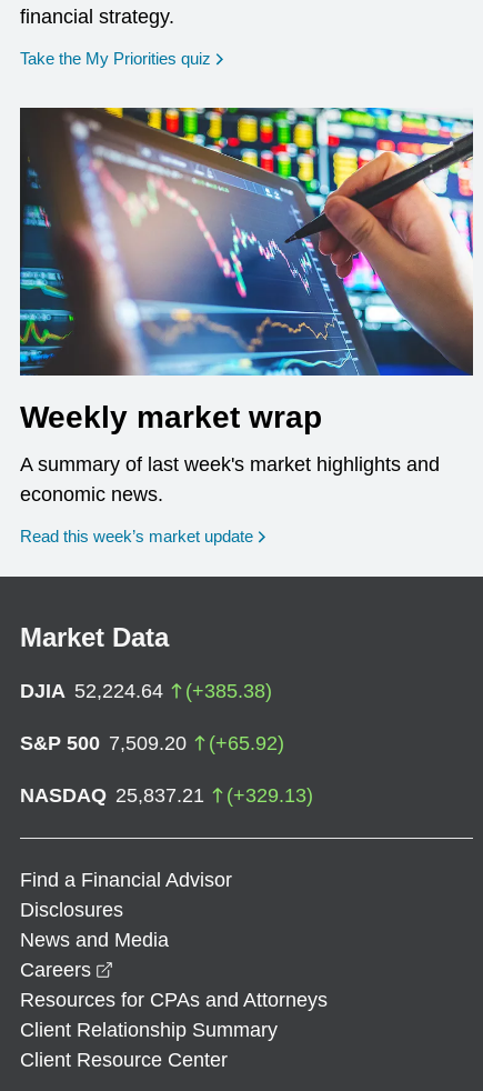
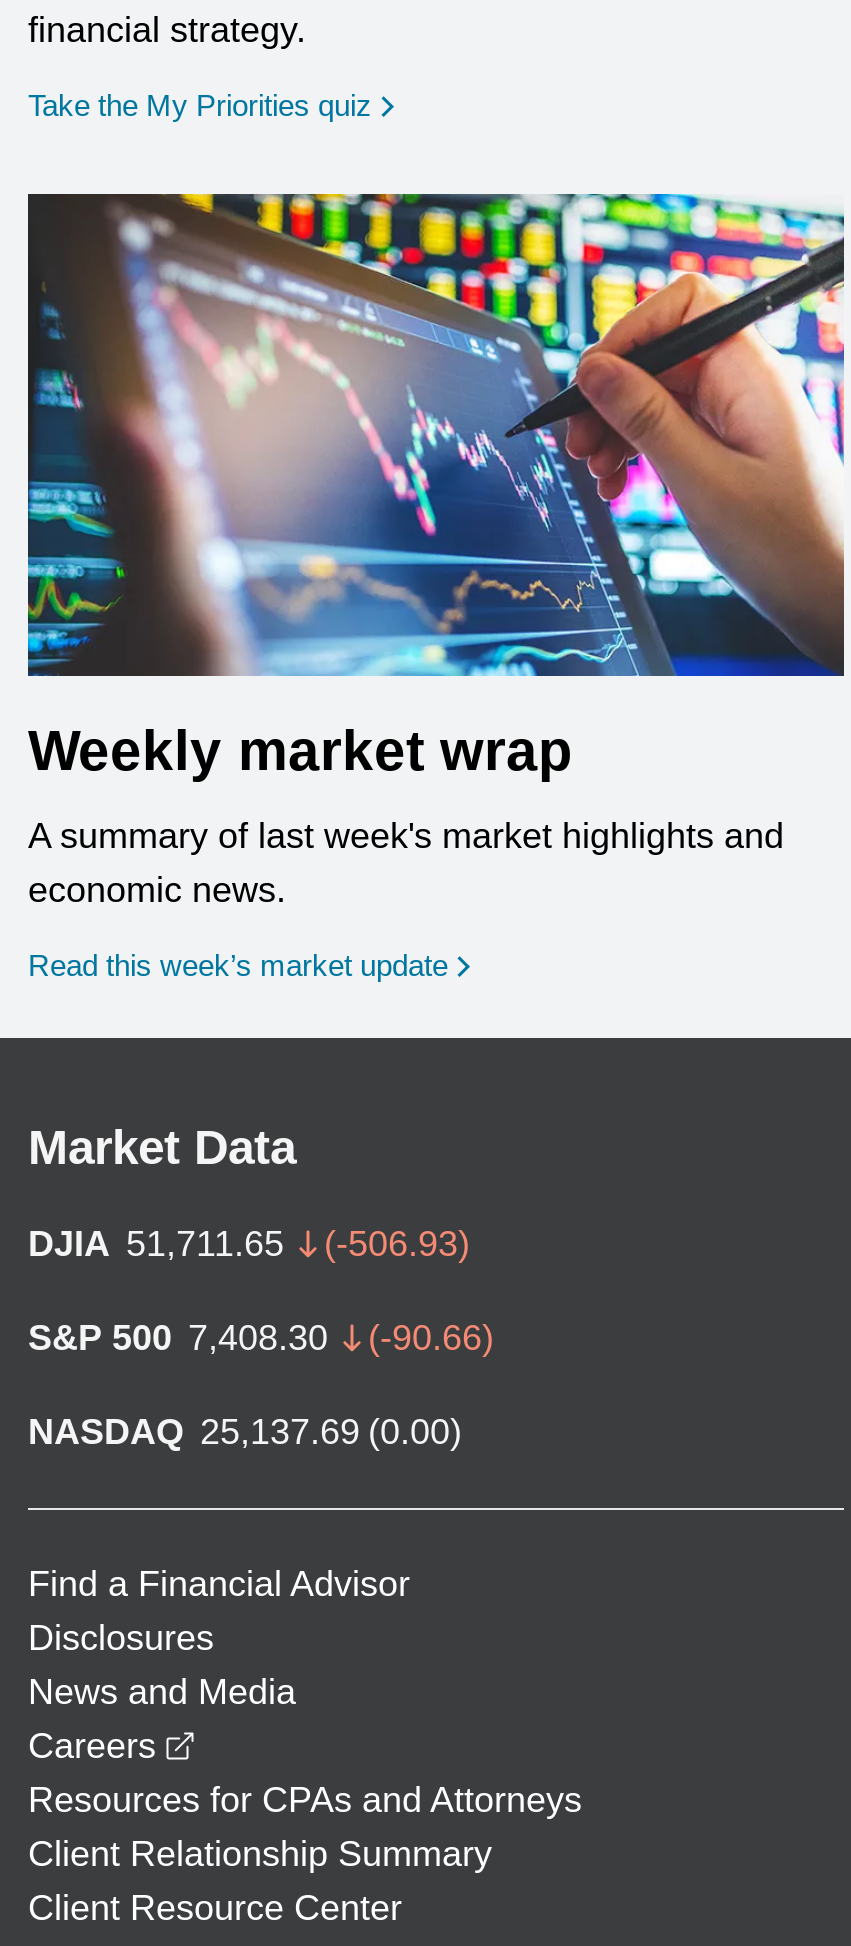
- DJIA 52,224.64
- (+385.38)
+ DJIA 51,711.65
+ (-506.93)

- S&P 500 7,509.20
- (+65.92)
+ S&P 500 7,408.30
+ (-90.66)

- NASDAQ 25,837.21
- (+329.13)
+ NASDAQ 25,137.69 (0.00)
